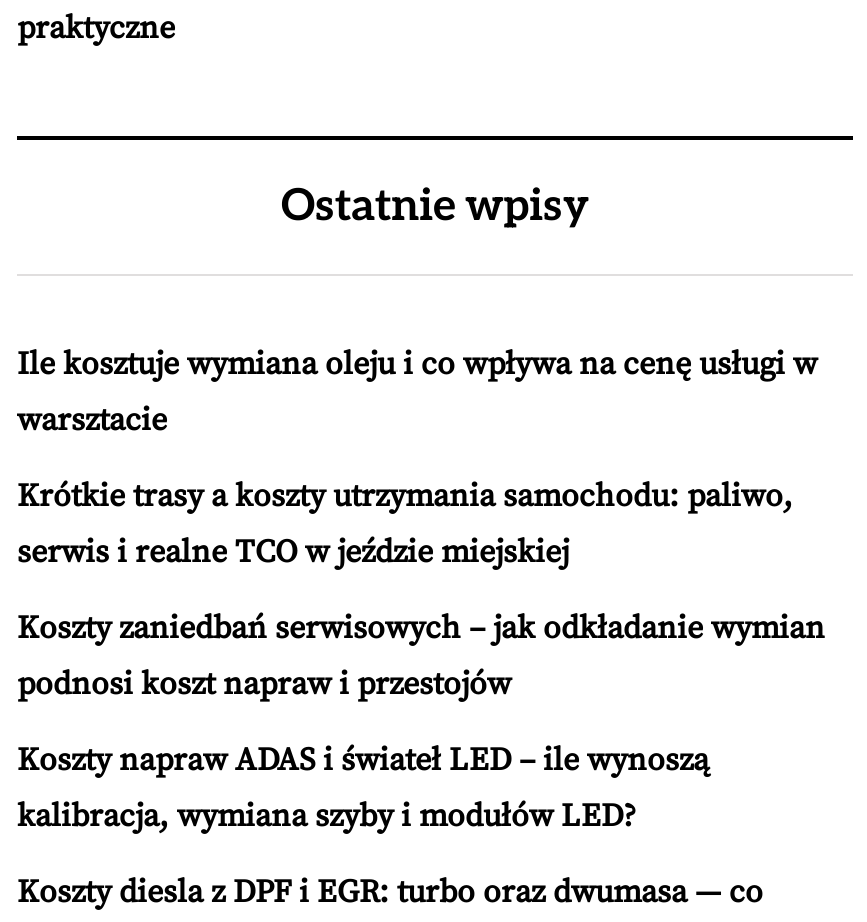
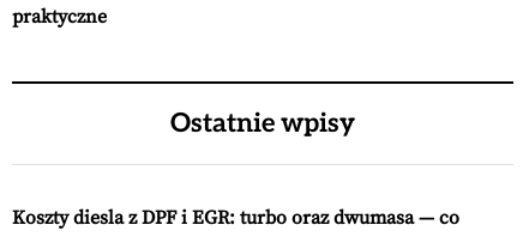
- Ile kosztuje wymiana oleju i co wpływa na cenę usługi w
- warsztacie
- Krótkie trasy a koszty utrzymania samochodu: paliwo,
- serwis i realne TCO w jeździe miejskiej
- Koszty zaniedbań serwisowych – jak odkładanie wymian
- podnosi koszt napraw i przestojów
- Koszty napraw ADAS i świateł LED – ile wynoszą
- kalibracja, wymiana szyby i modułów LED?
